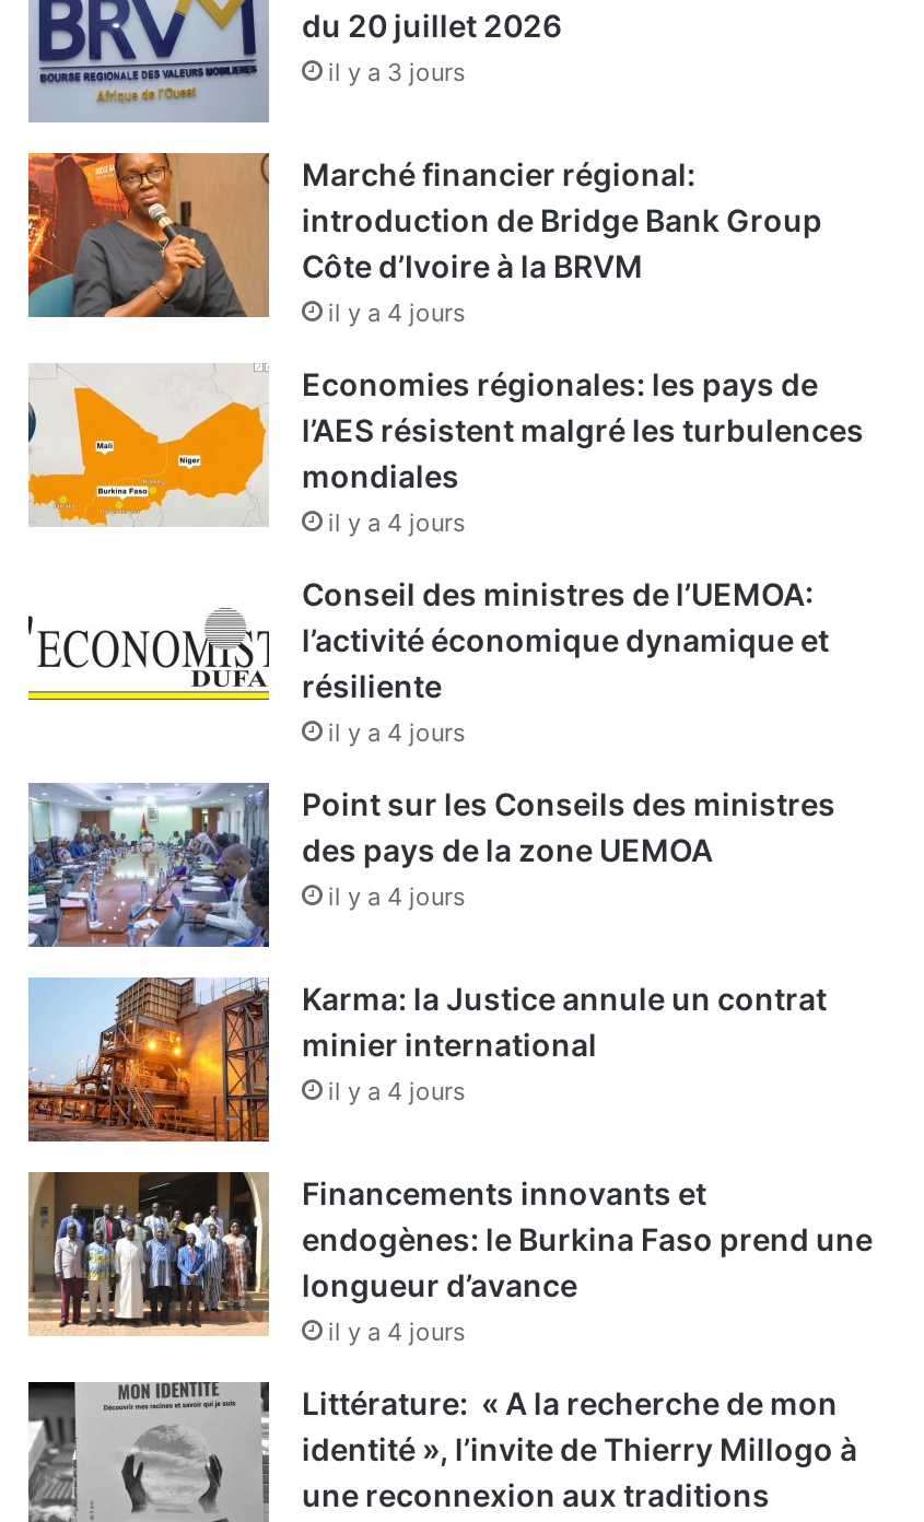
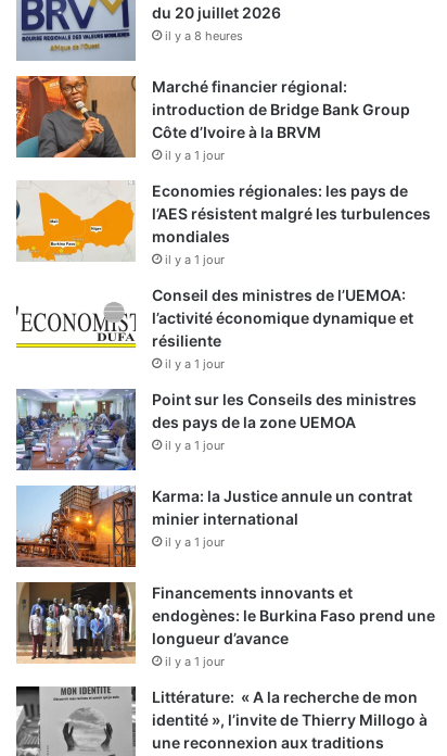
- il y a 3 jours
+ il y a 8 heures

- il y a 4 jours
+ il y a 1 jour

- il y a 4 jours
+ il y a 1 jour

- il y a 4 jours
+ il y a 1 jour

- il y a 4 jours
+ il y a 1 jour

- il y a 4 jours
+ il y a 1 jour

- il y a 4 jours
+ il y a 1 jour
